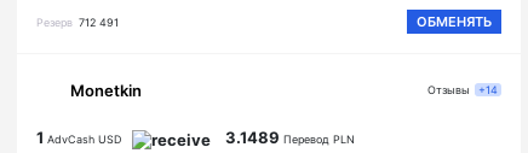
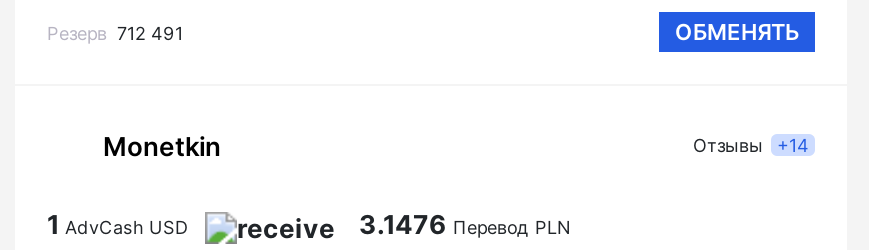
- 3.1489 Перевод PLN
+ 3.1476 Перевод PLN
